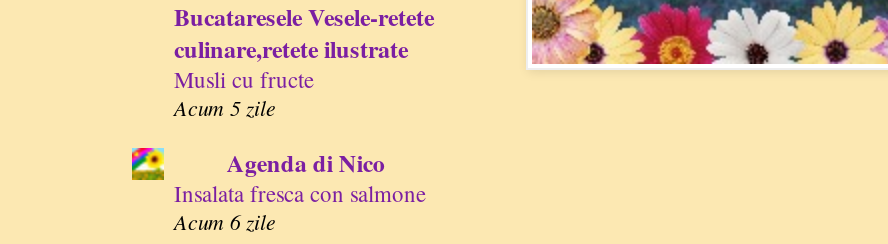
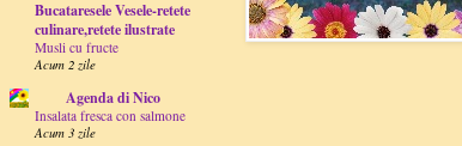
- Acum 5 zile
+ Acum 2 zile

- Acum 6 zile
+ Acum 3 zile
